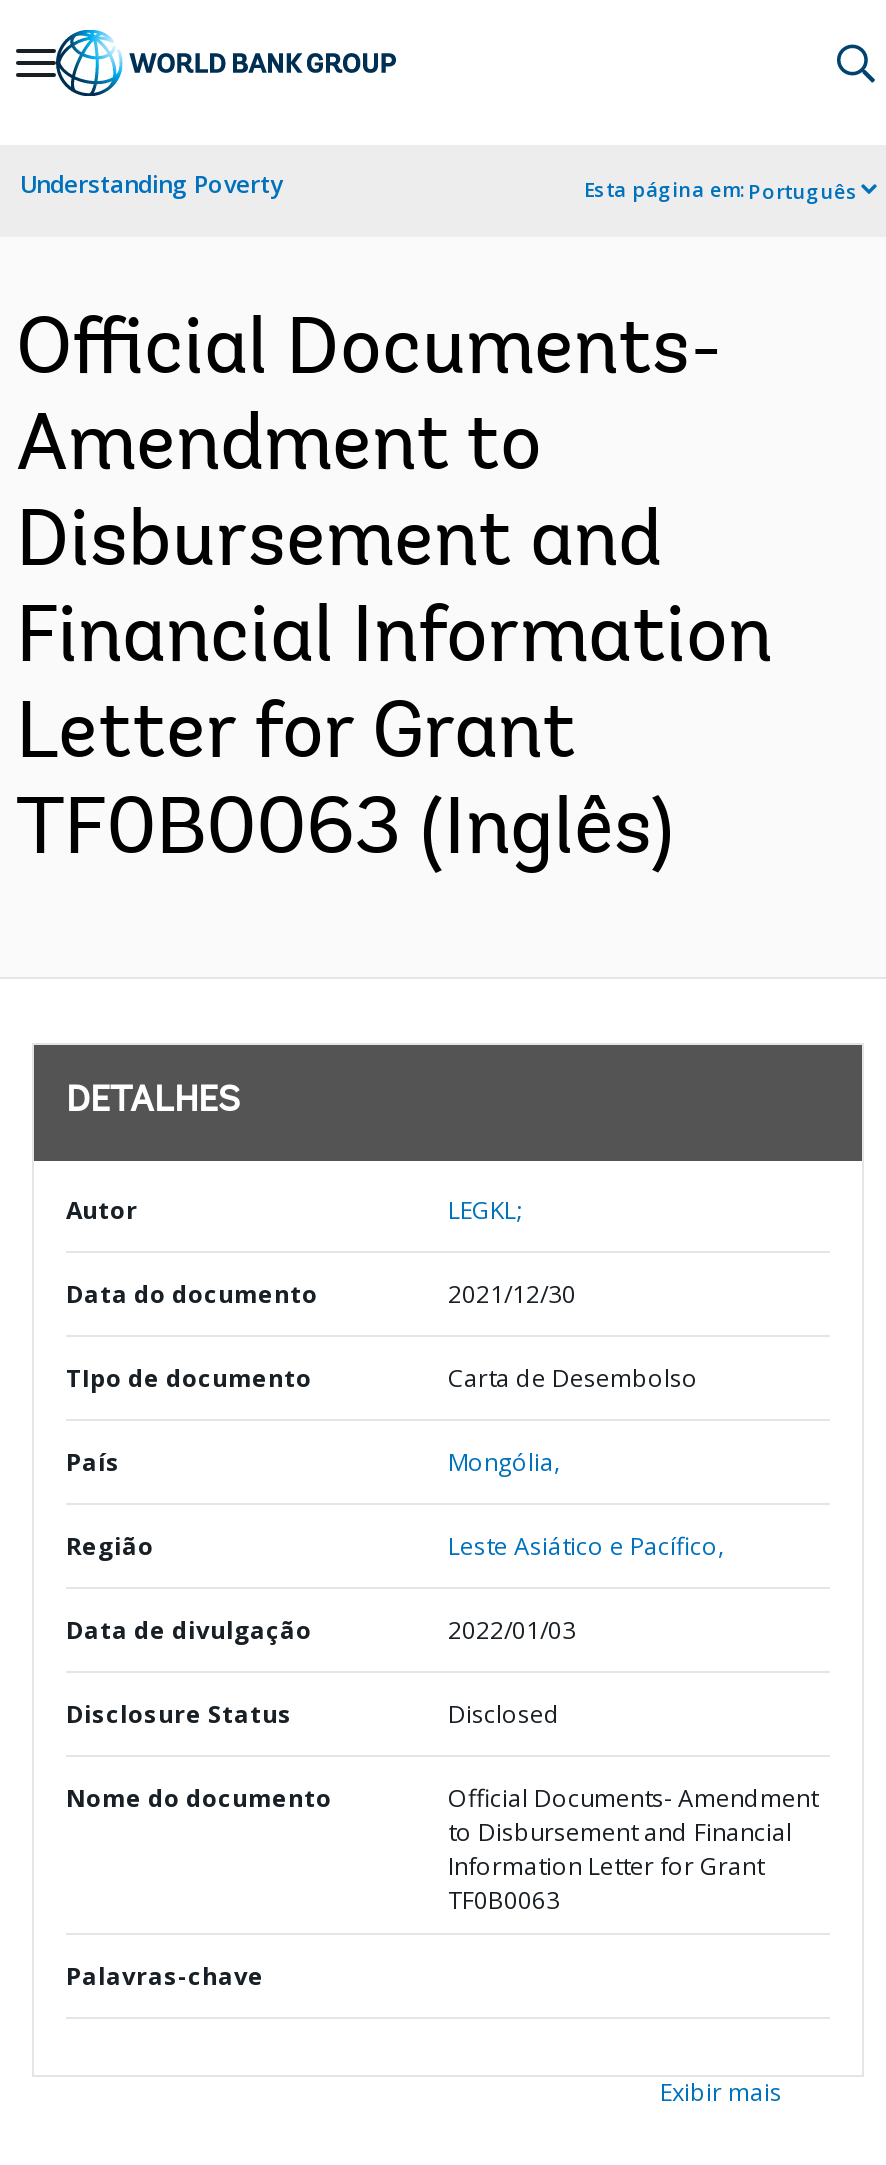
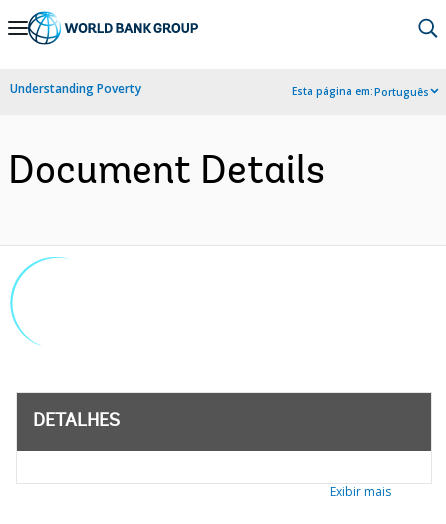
- Official Documents-
- Amendment to
- Disbursement and
- Financial Information
- Letter for Grant
- TF0B0063 (Inglês)
+ Document Details

- Autor
- LEGKL;
- Data do documento
- 2021/12/30
- TIpo de documento
- Carta de Desembolso
- País
- Mongólia,
- Região
- Leste Asiático e Pacífico,
- Data de divulgação
- 2022/01/03
- Disclosure Status
- Disclosed
- Nome do documento
- Official Documents- Amendment
- to Disbursement and Financial
- Information Letter for Grant
- TF0B0063
- Palavras-chave
